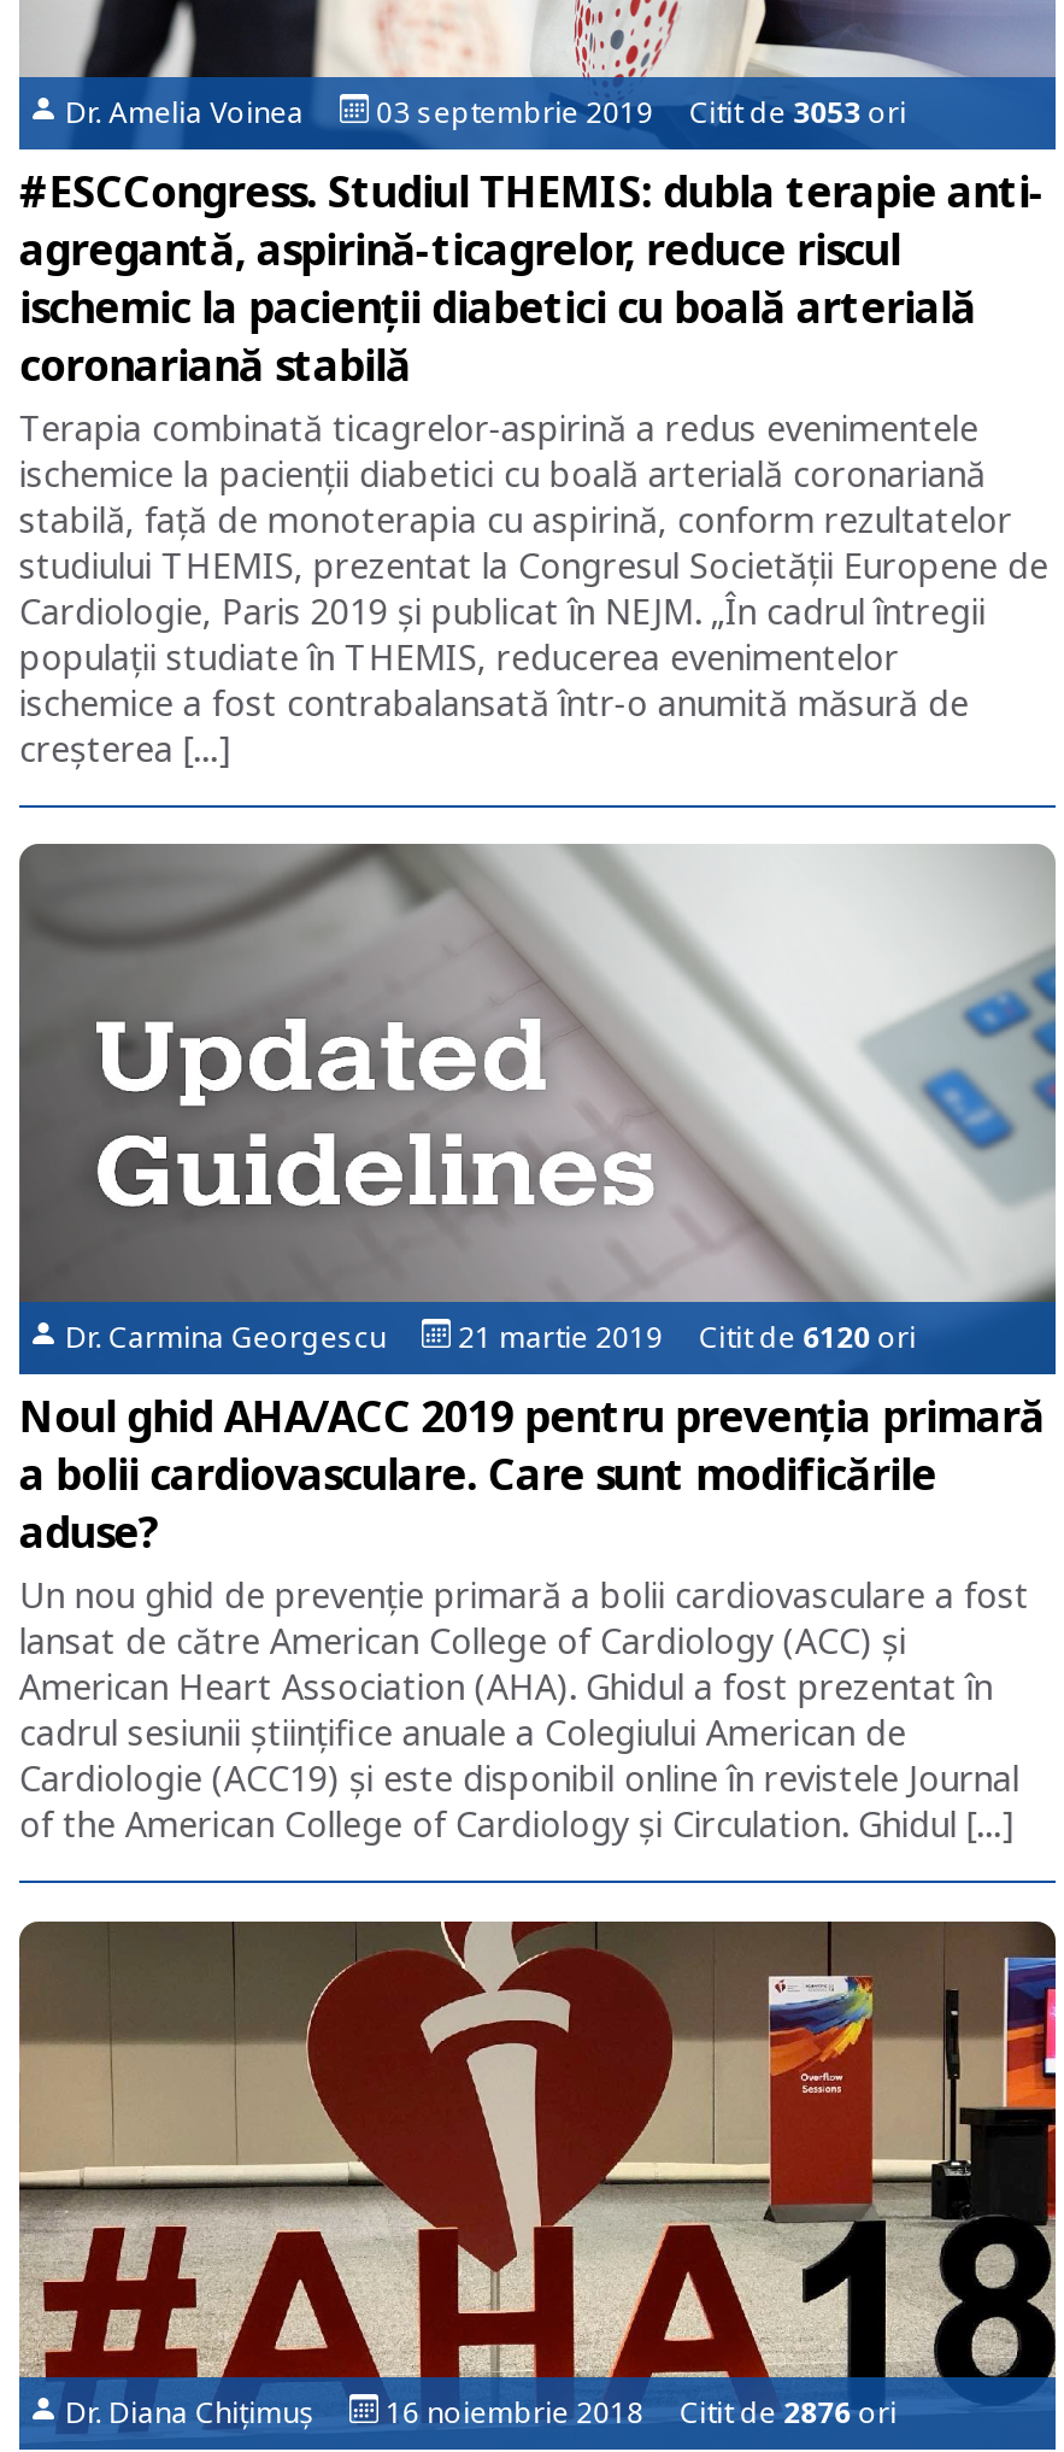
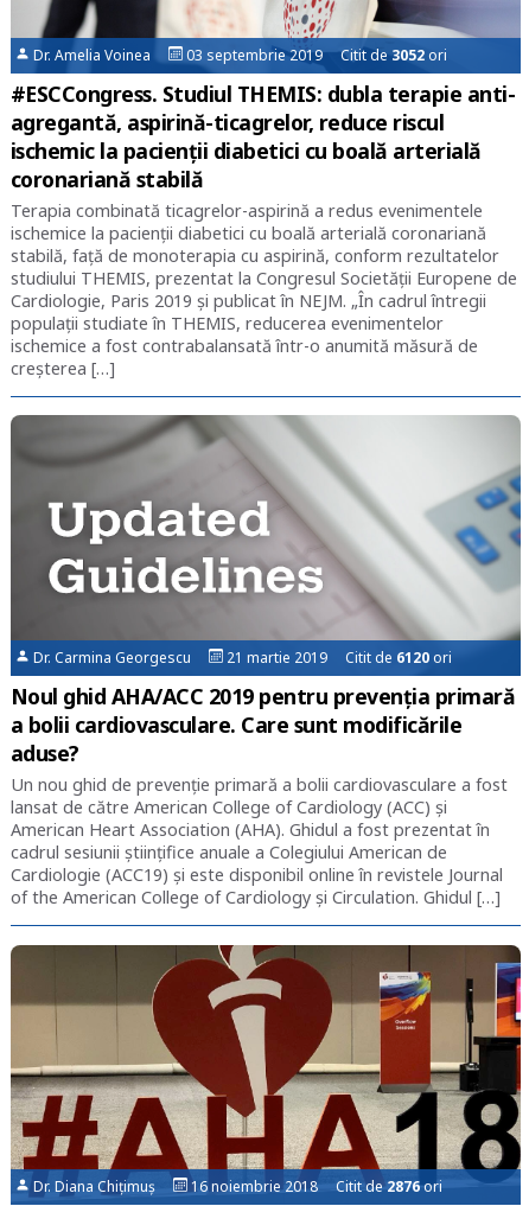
- 03 septembrie 2019 Citit de 3053 ori
+ 03 septembrie 2019 Citit de 3052 ori
